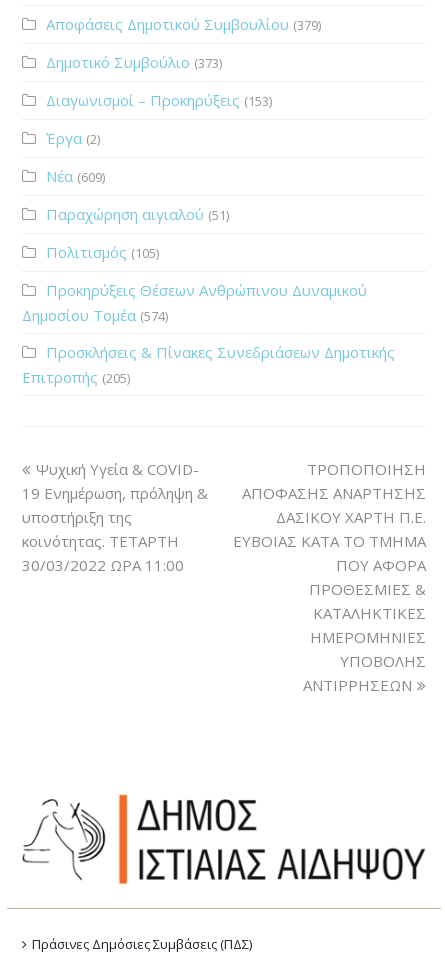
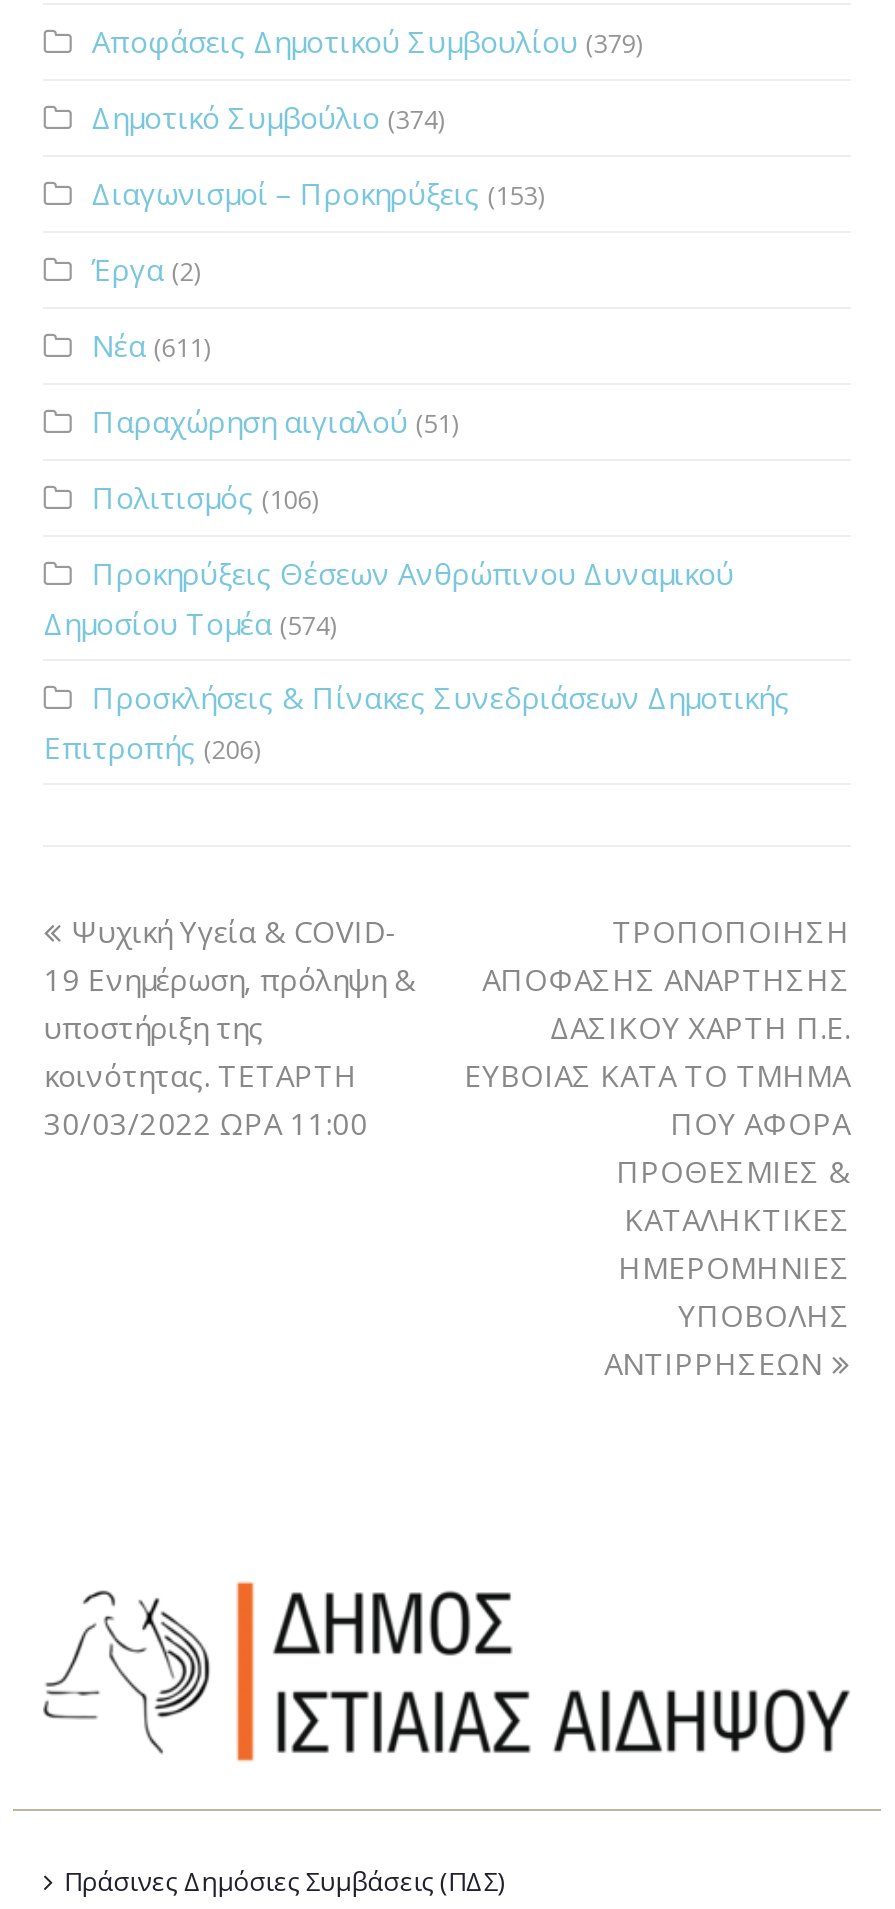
- Δημοτικό Συμβούλιο (373)
+ Δημοτικό Συμβούλιο (374)

- Νέα (609)
+ Νέα (611)

- Πολιτισμός (105)
+ Πολιτισμός (106)

- Επιτροπής (205)
+ Επιτροπής (206)
